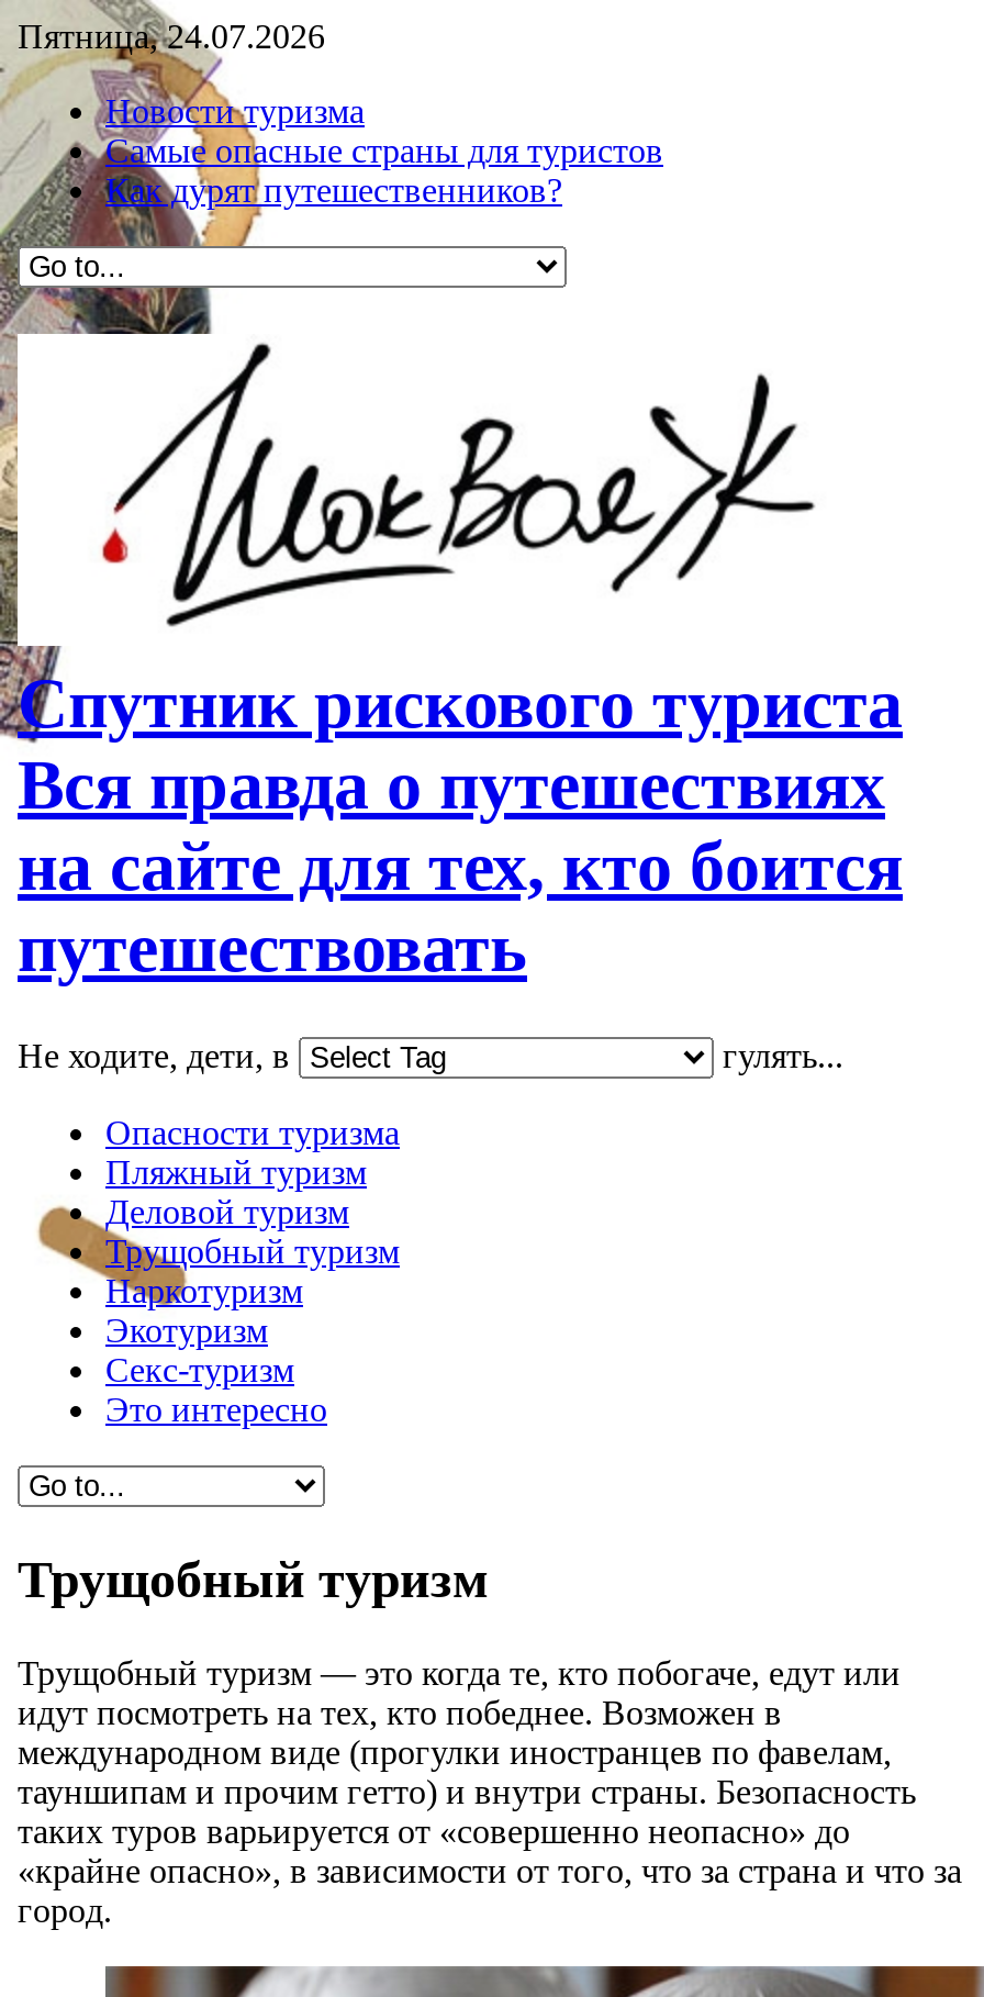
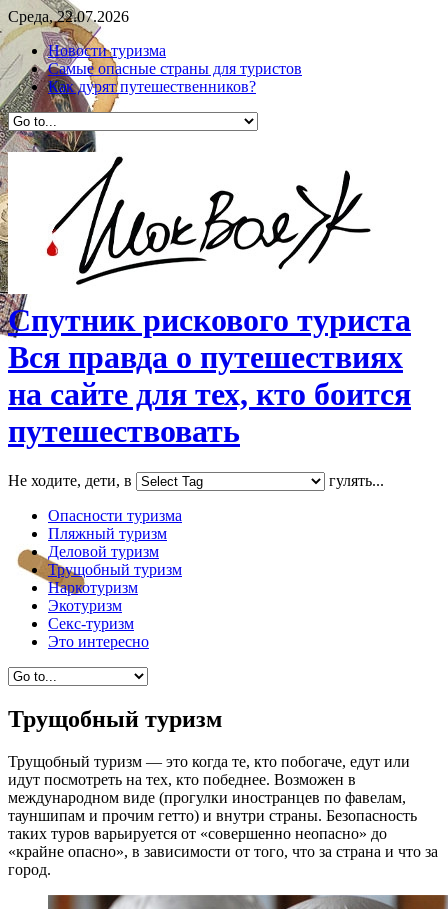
- Пятница, 24.07.2026
+ Среда, 22.07.2026
